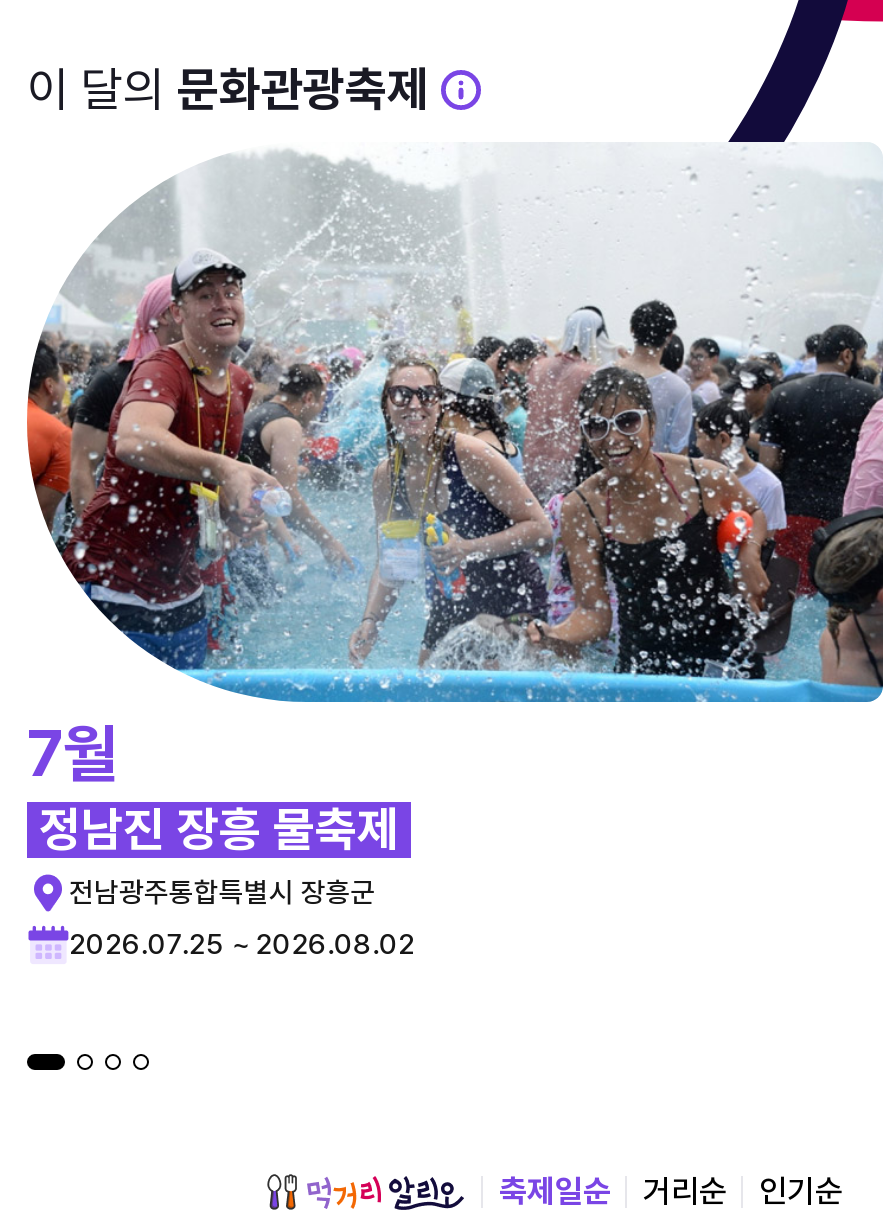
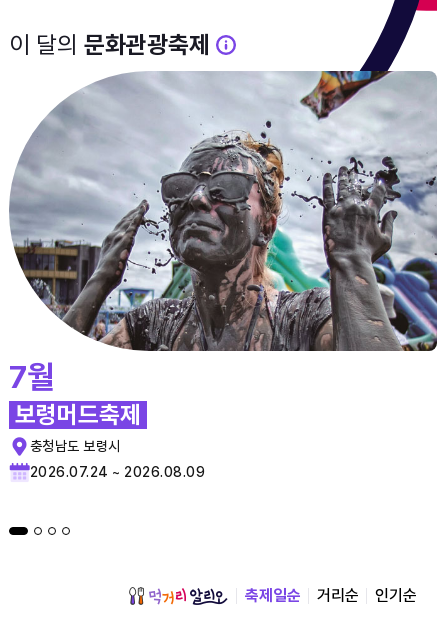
- [image]
+ [image]

- 정남진 장흥 물축제
- 전남광주통합특별시 장흥군
+ 보령머드축제
+ 충청남도 보령시

- 2026.07.25 ~ 2026.08.02
+ 2026.07.24 ~ 2026.08.09
